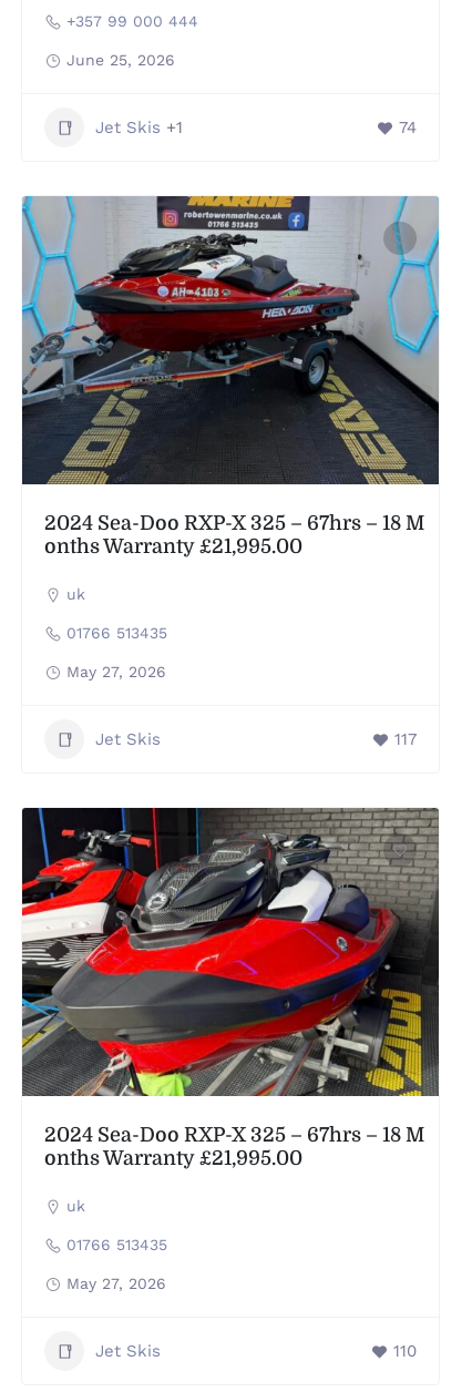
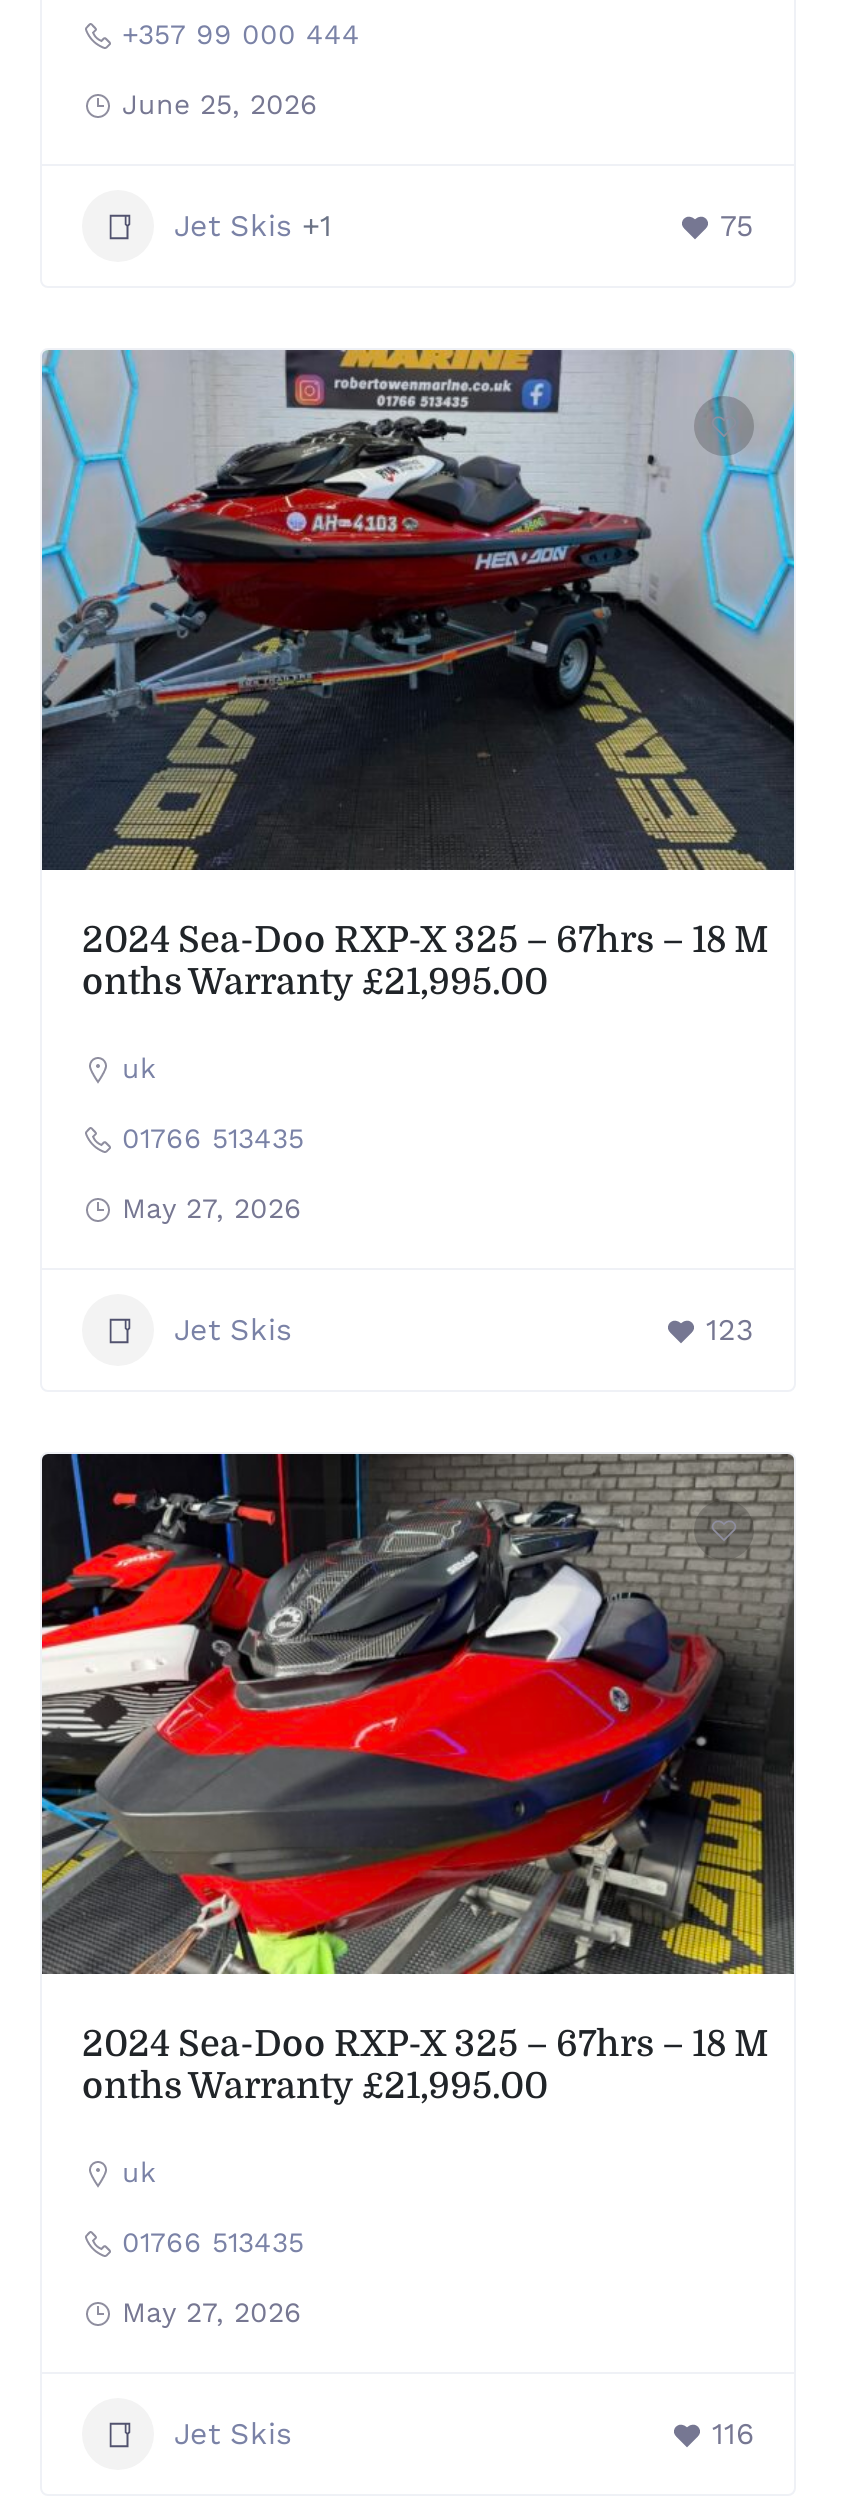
- 74
+ 75

- 117
+ 123

- 110
+ 116
